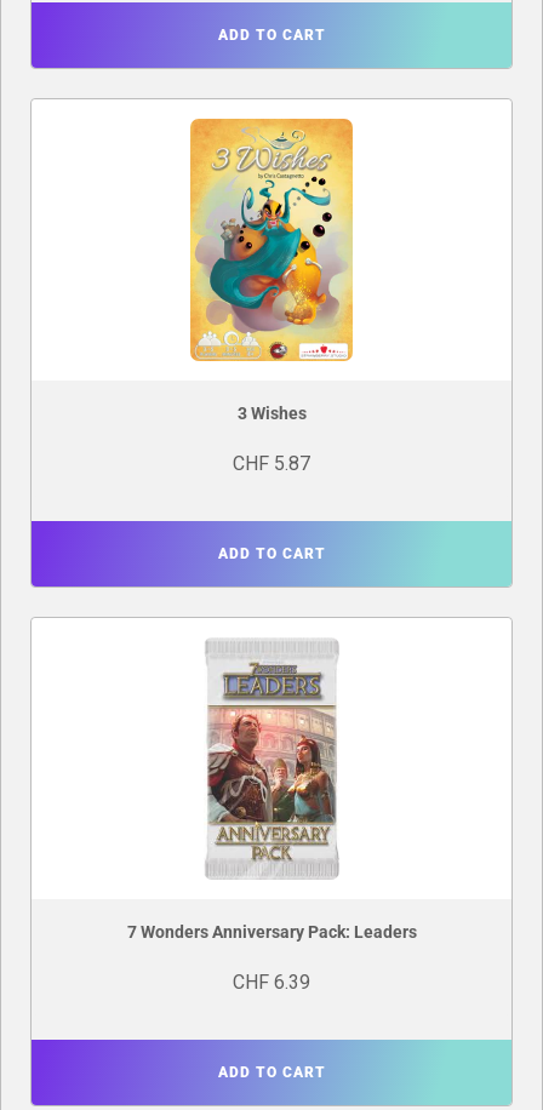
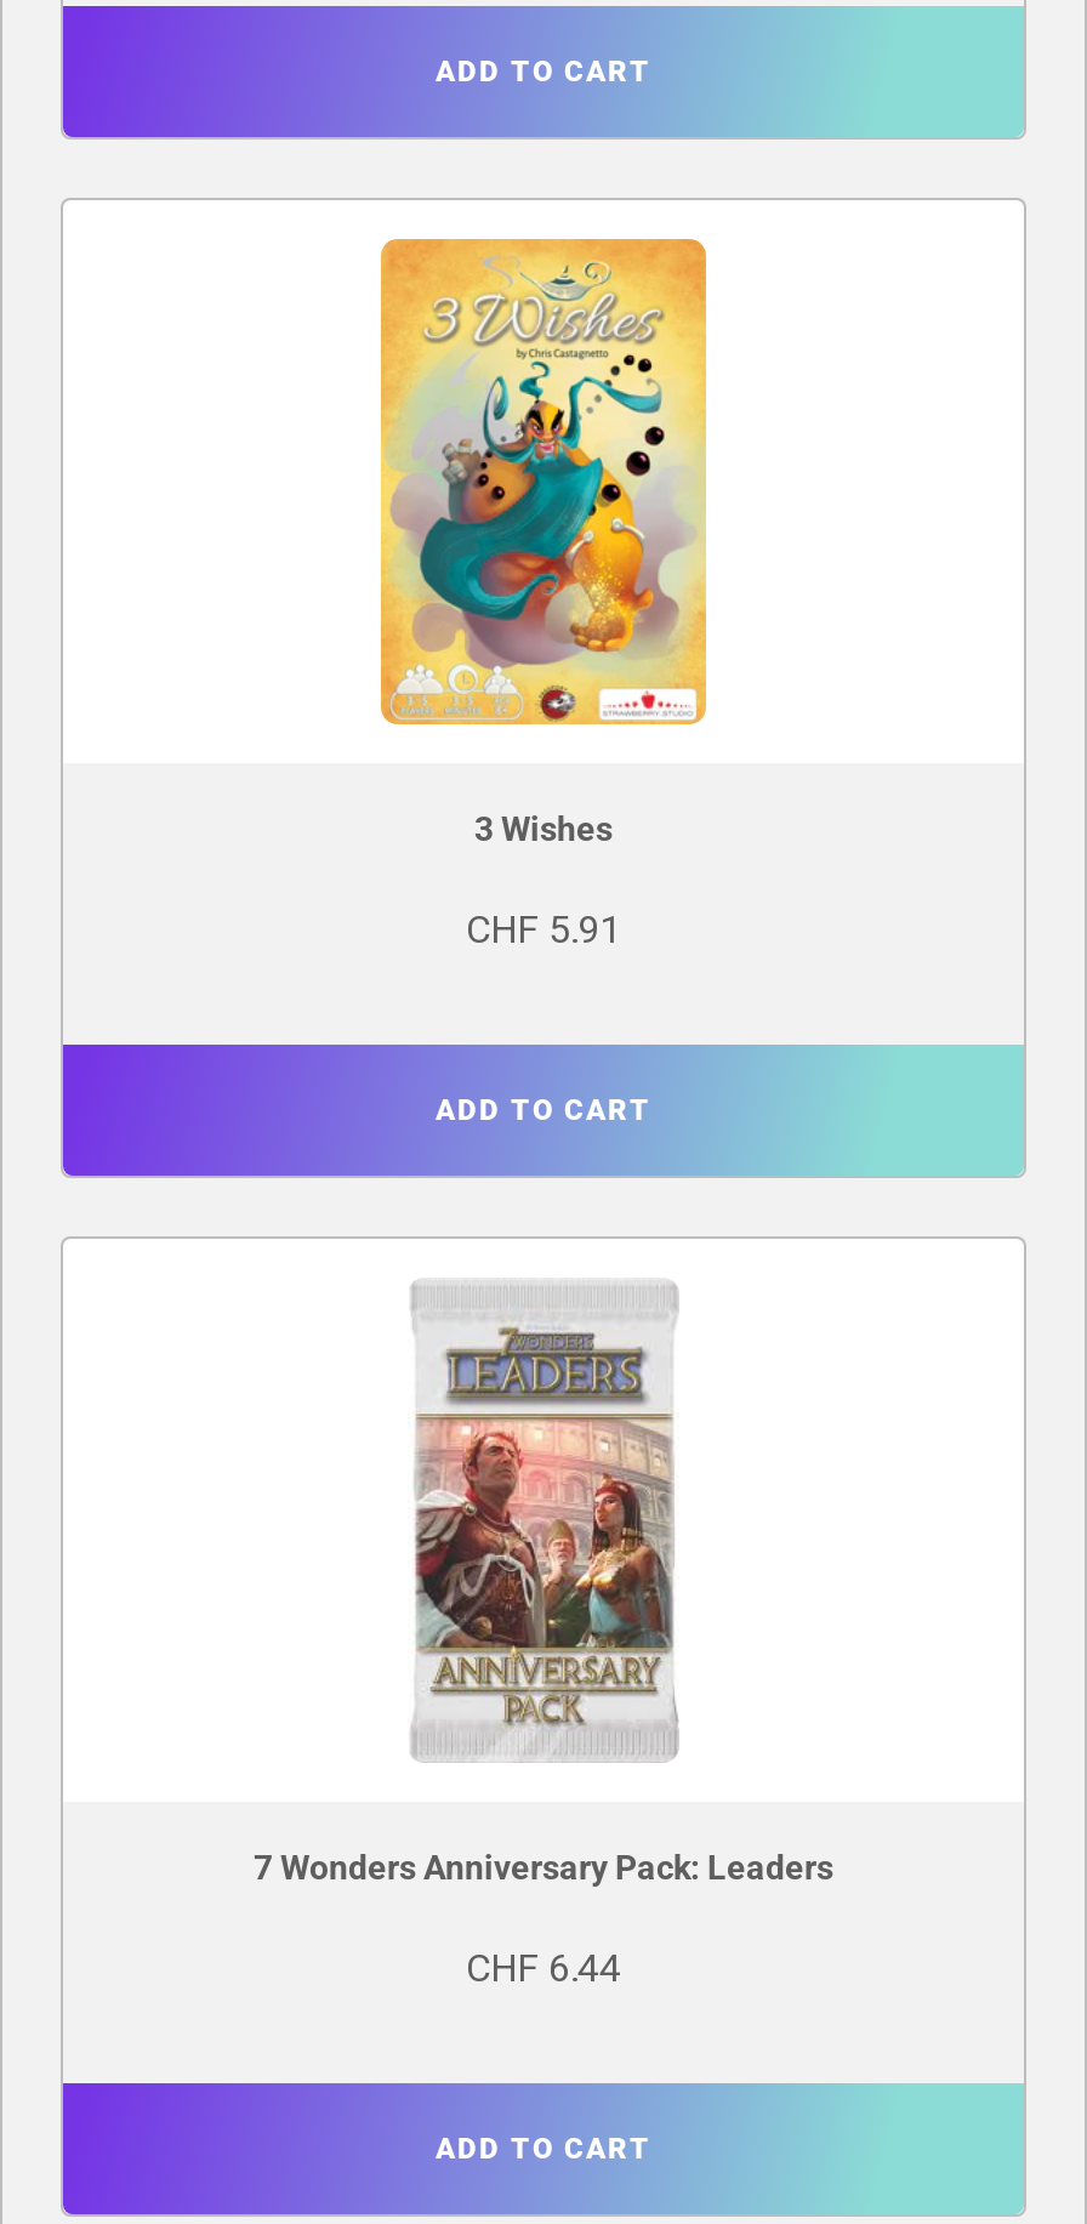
- CHF 5.87
+ CHF 5.91

- CHF 6.39
+ CHF 6.44
